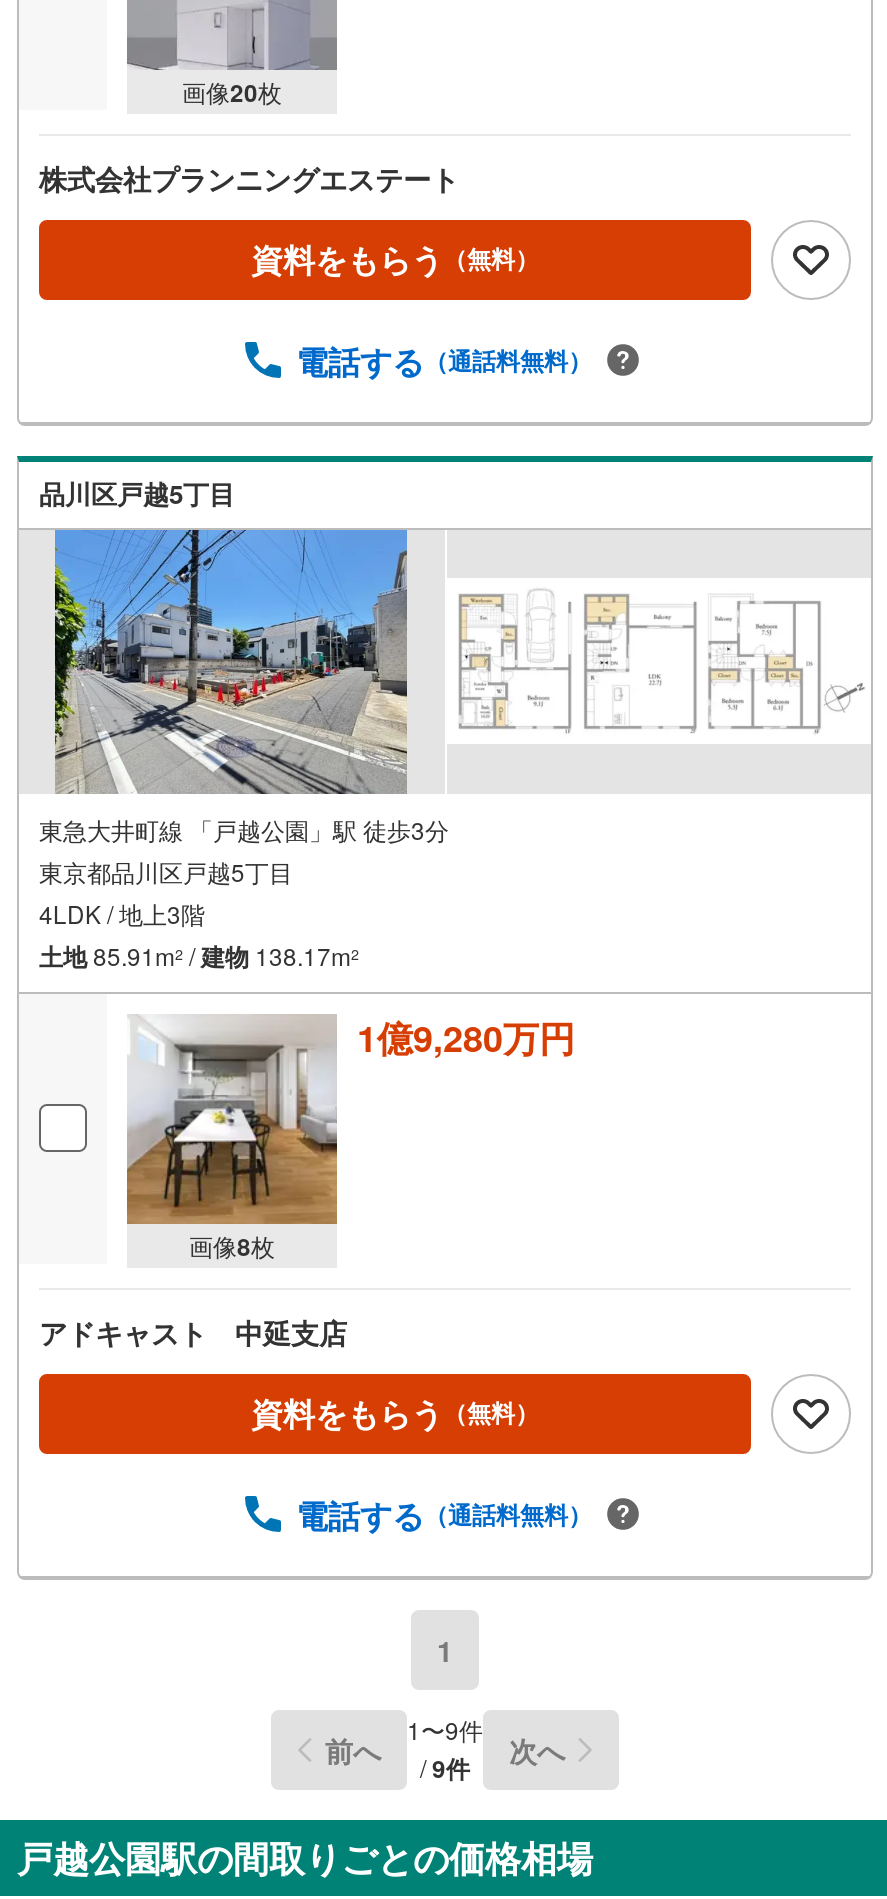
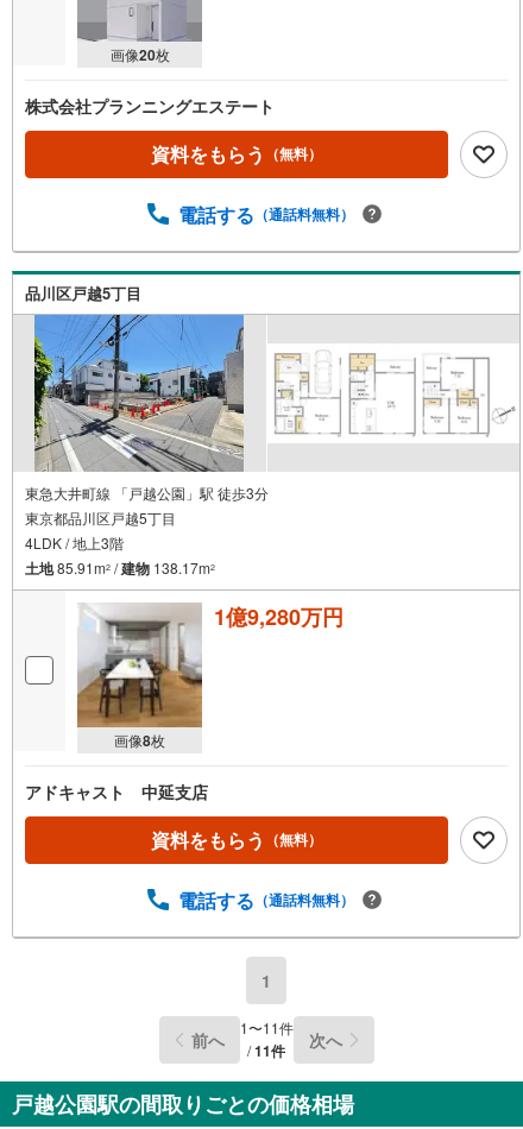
- 1〜9件
+ 1〜11件

- /9件
+ /11件
